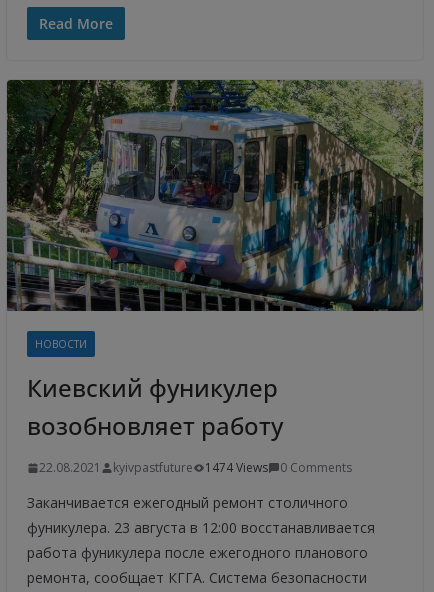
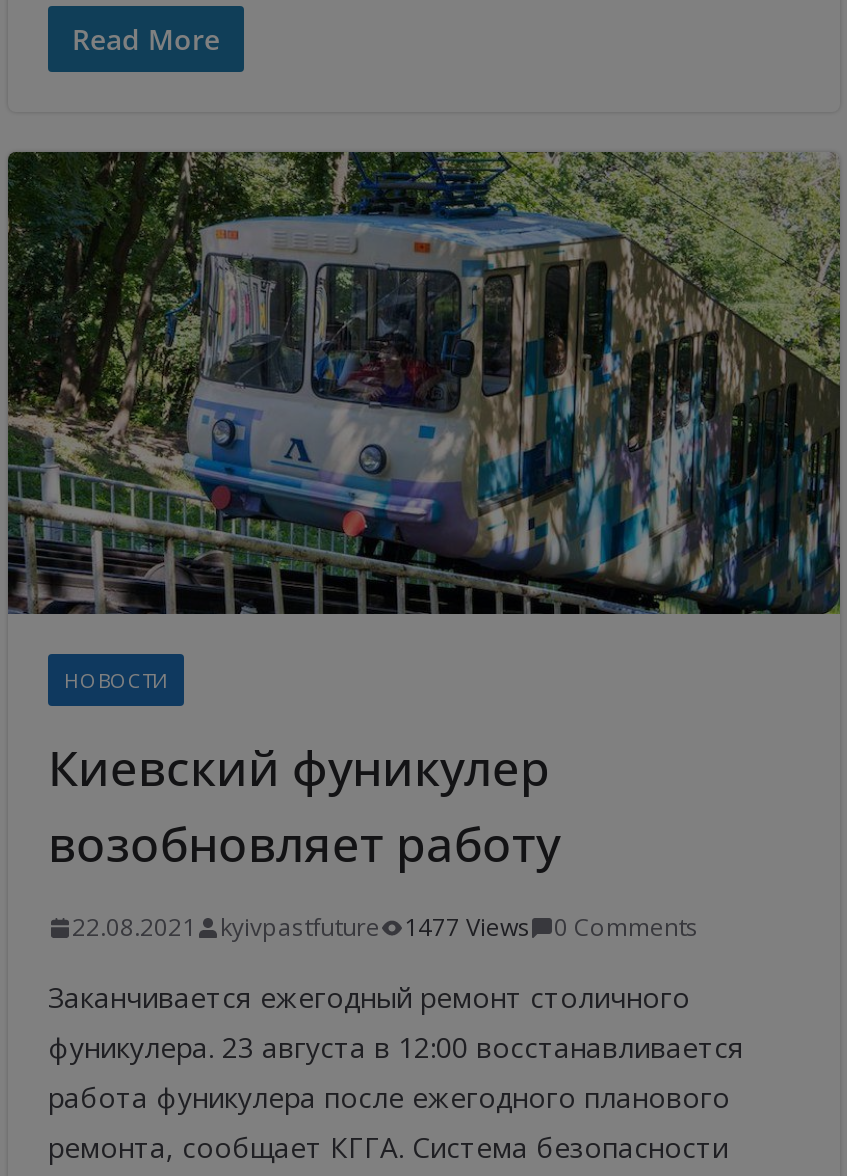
- 22.08.2021 kyivpastfuture 1474 Views 0 Comments
+ 22.08.2021 kyivpastfuture 1477 Views 0 Comments
